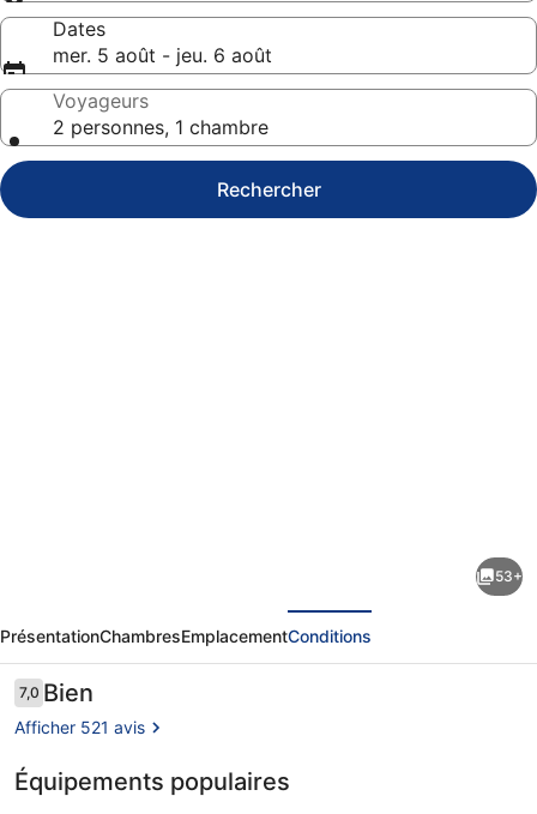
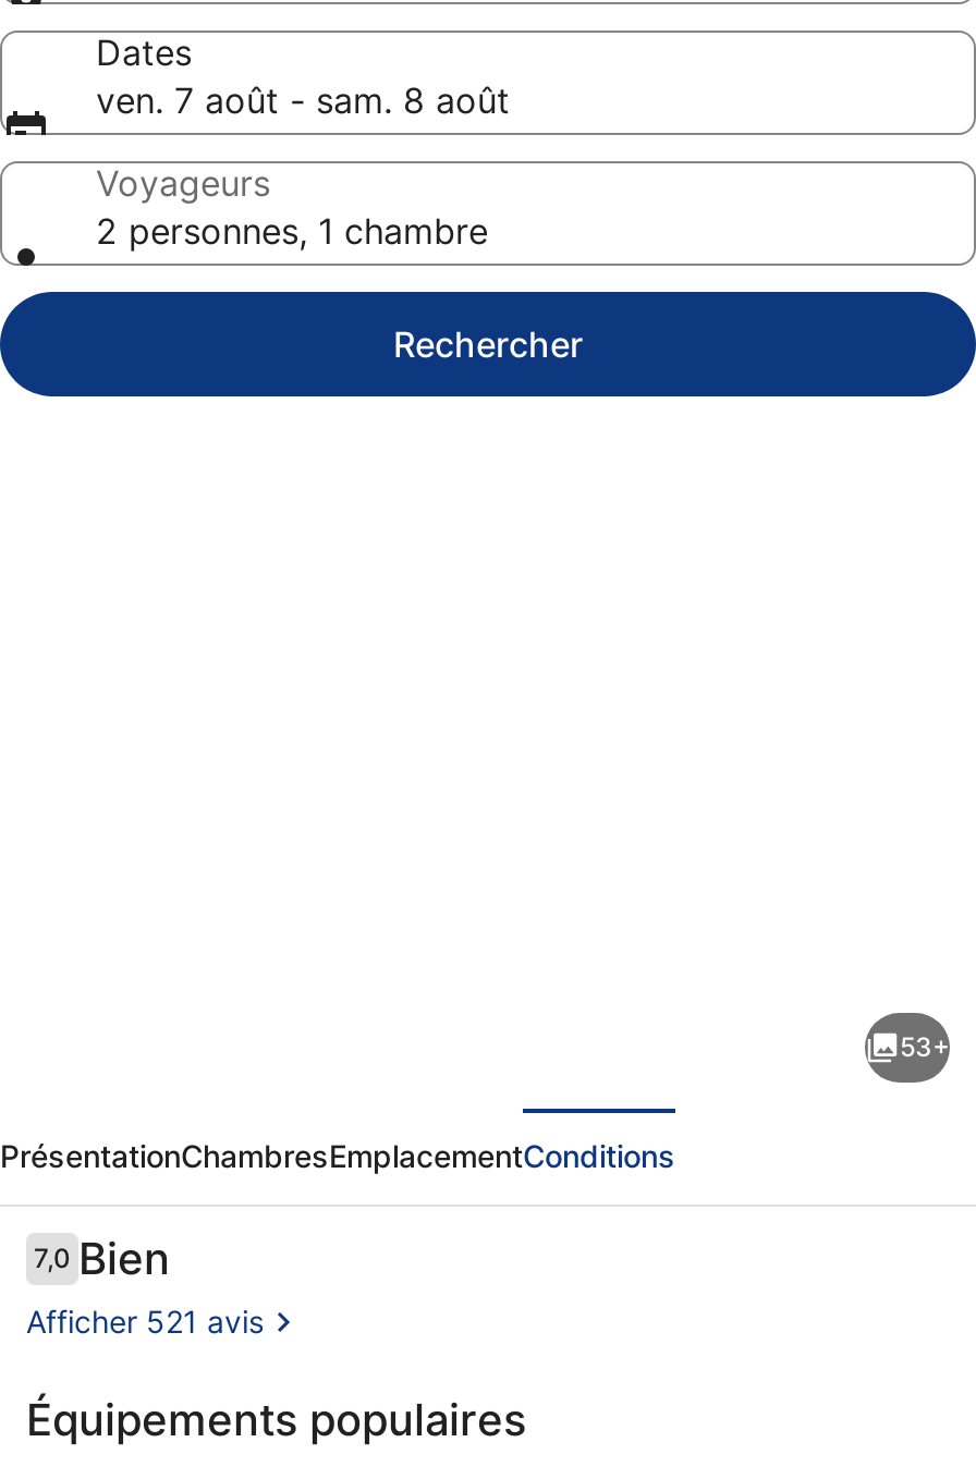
- mer. 5 août - jeu. 6 août
+ ven. 7 août - sam. 8 août
